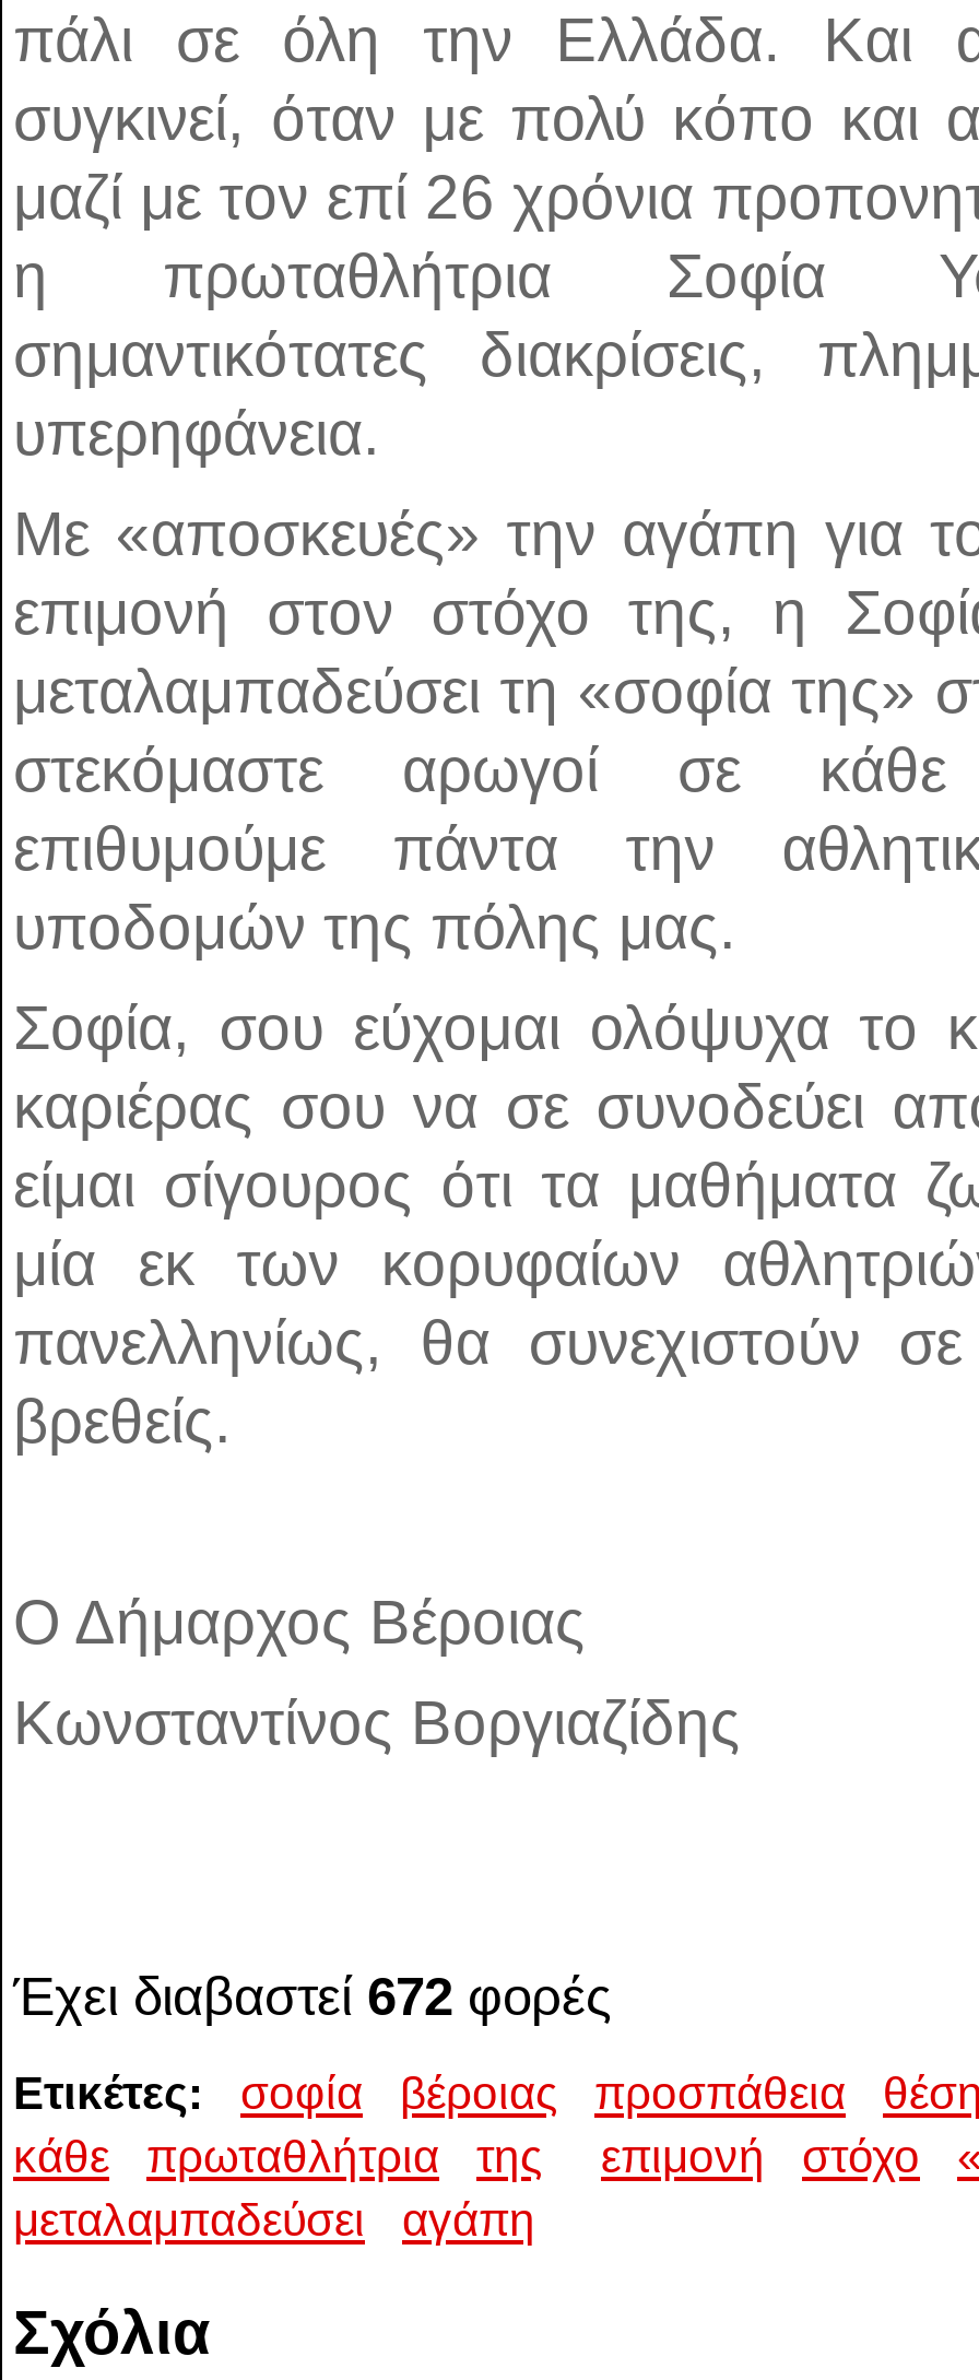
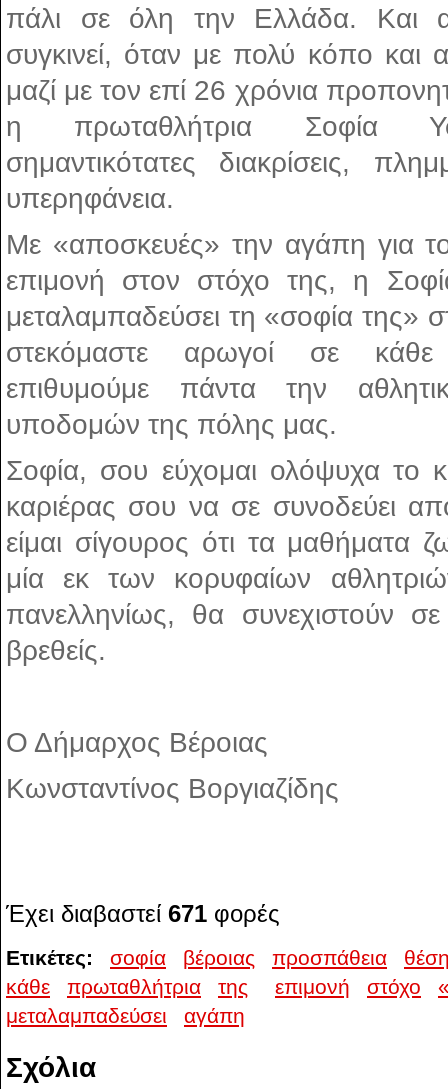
- Έχει διαβαστεί 672 φορές
+ Έχει διαβαστεί 671 φορές
